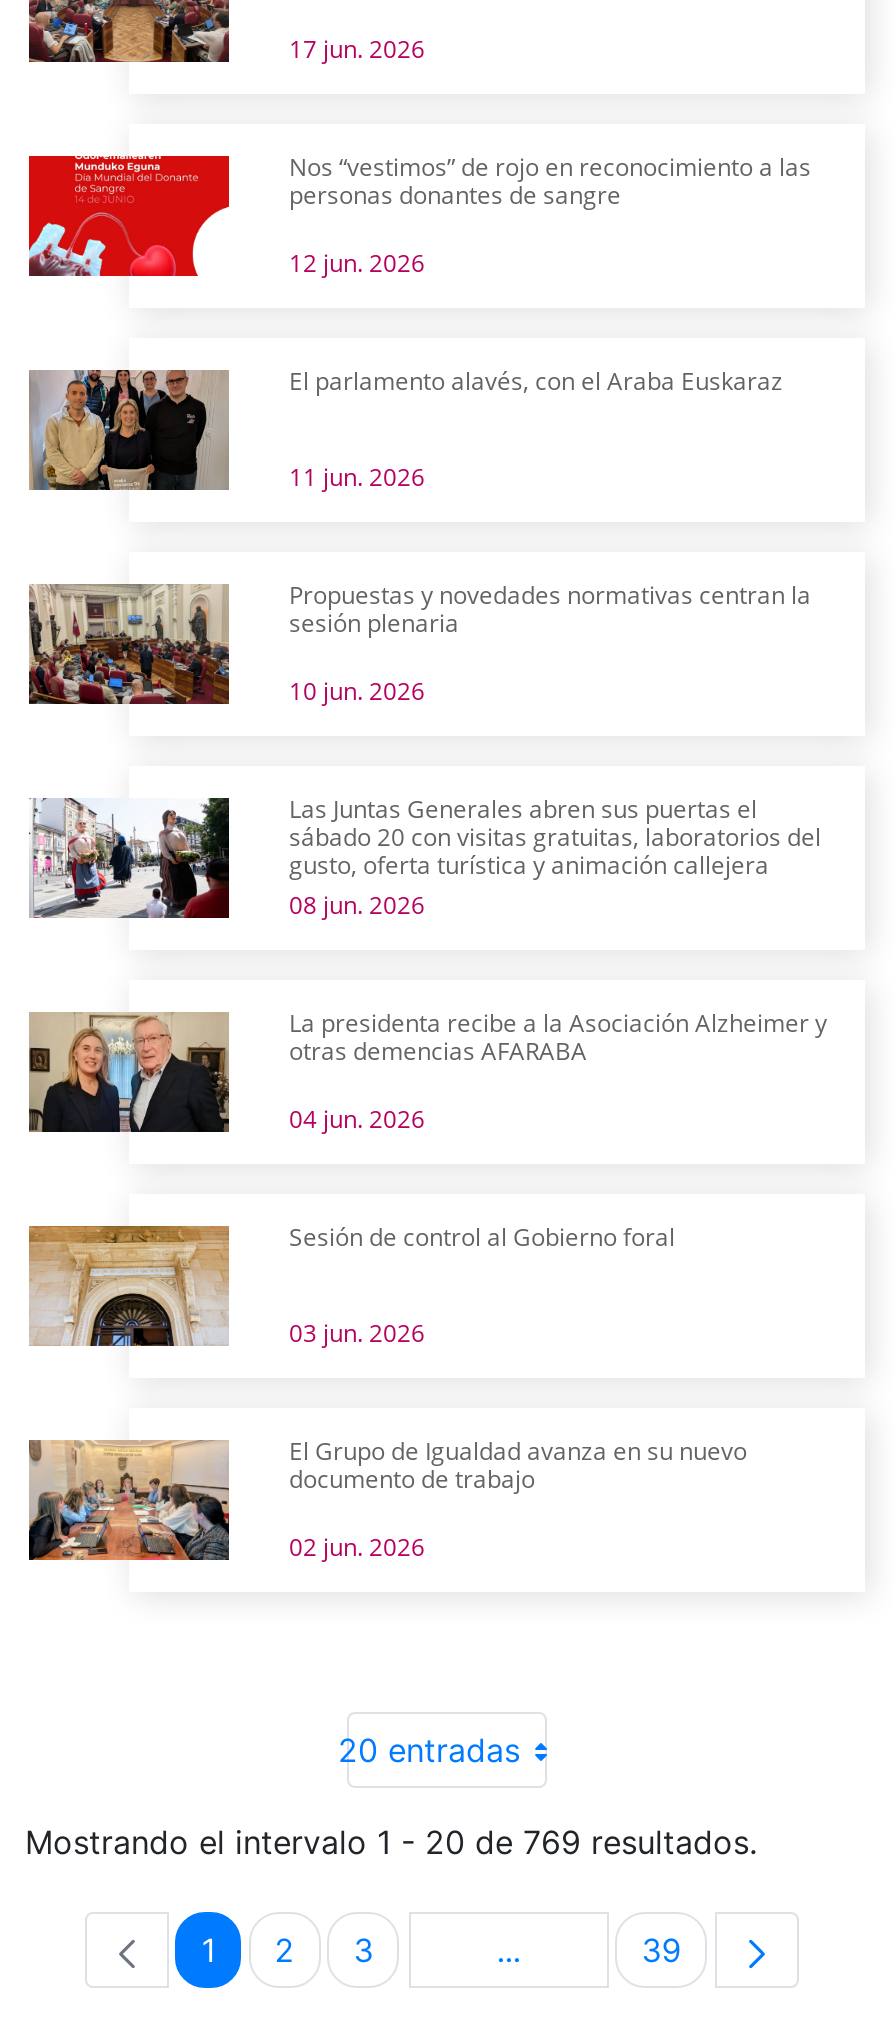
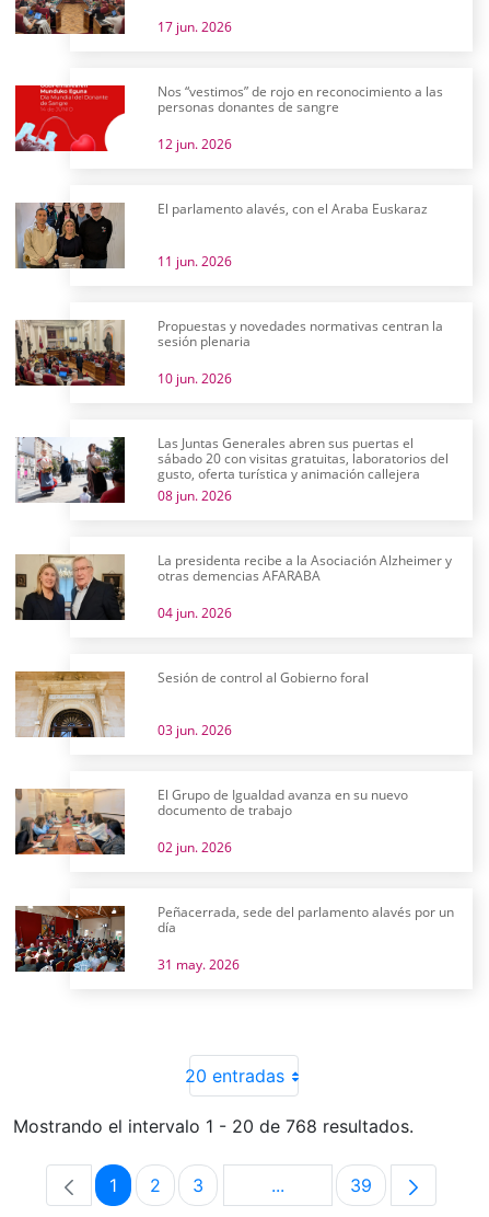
+ [image]
+ Peñacerrada, sede del parlamento alavés por un
+ día
+ 31 may. 2026

- Mostrando el intervalo 1 - 20 de 769 resultados.
+ Mostrando el intervalo 1 - 20 de 768 resultados.
